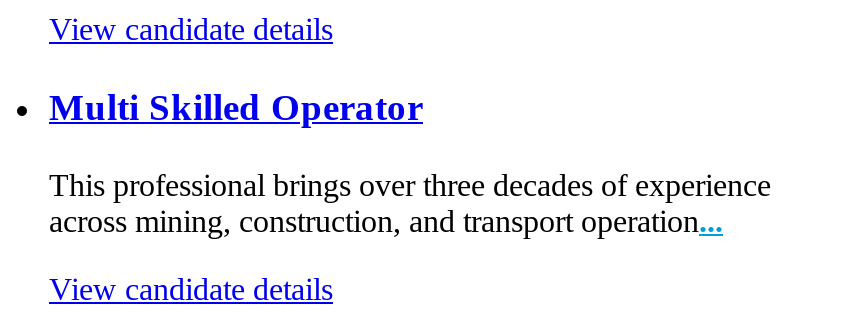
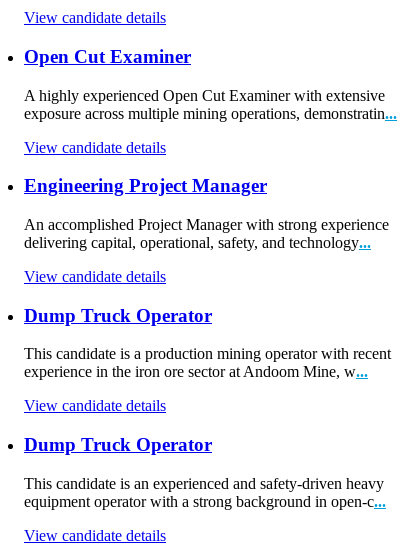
- Multi Skilled Operator
- This professional brings over three decades of experience
- across mining, construction, and transport operation...
+ Open Cut Examiner
+ A highly experienced Open Cut Examiner with extensive
+ exposure across multiple mining operations, demonstratin...
+ View candidate details
+ Engineering Project Manager
+ An accomplished Project Manager with strong experience
+ delivering capital, operational, safety, and technology...
+ View candidate details
+ Dump Truck Operator
+ This candidate is a production mining operator with recent
+ experience in the iron ore sector at Andoom Mine, w...
+ View candidate details
+ Dump Truck Operator
+ This candidate is an experienced and safety-driven heavy
+ equipment operator with a strong background in open-c...
